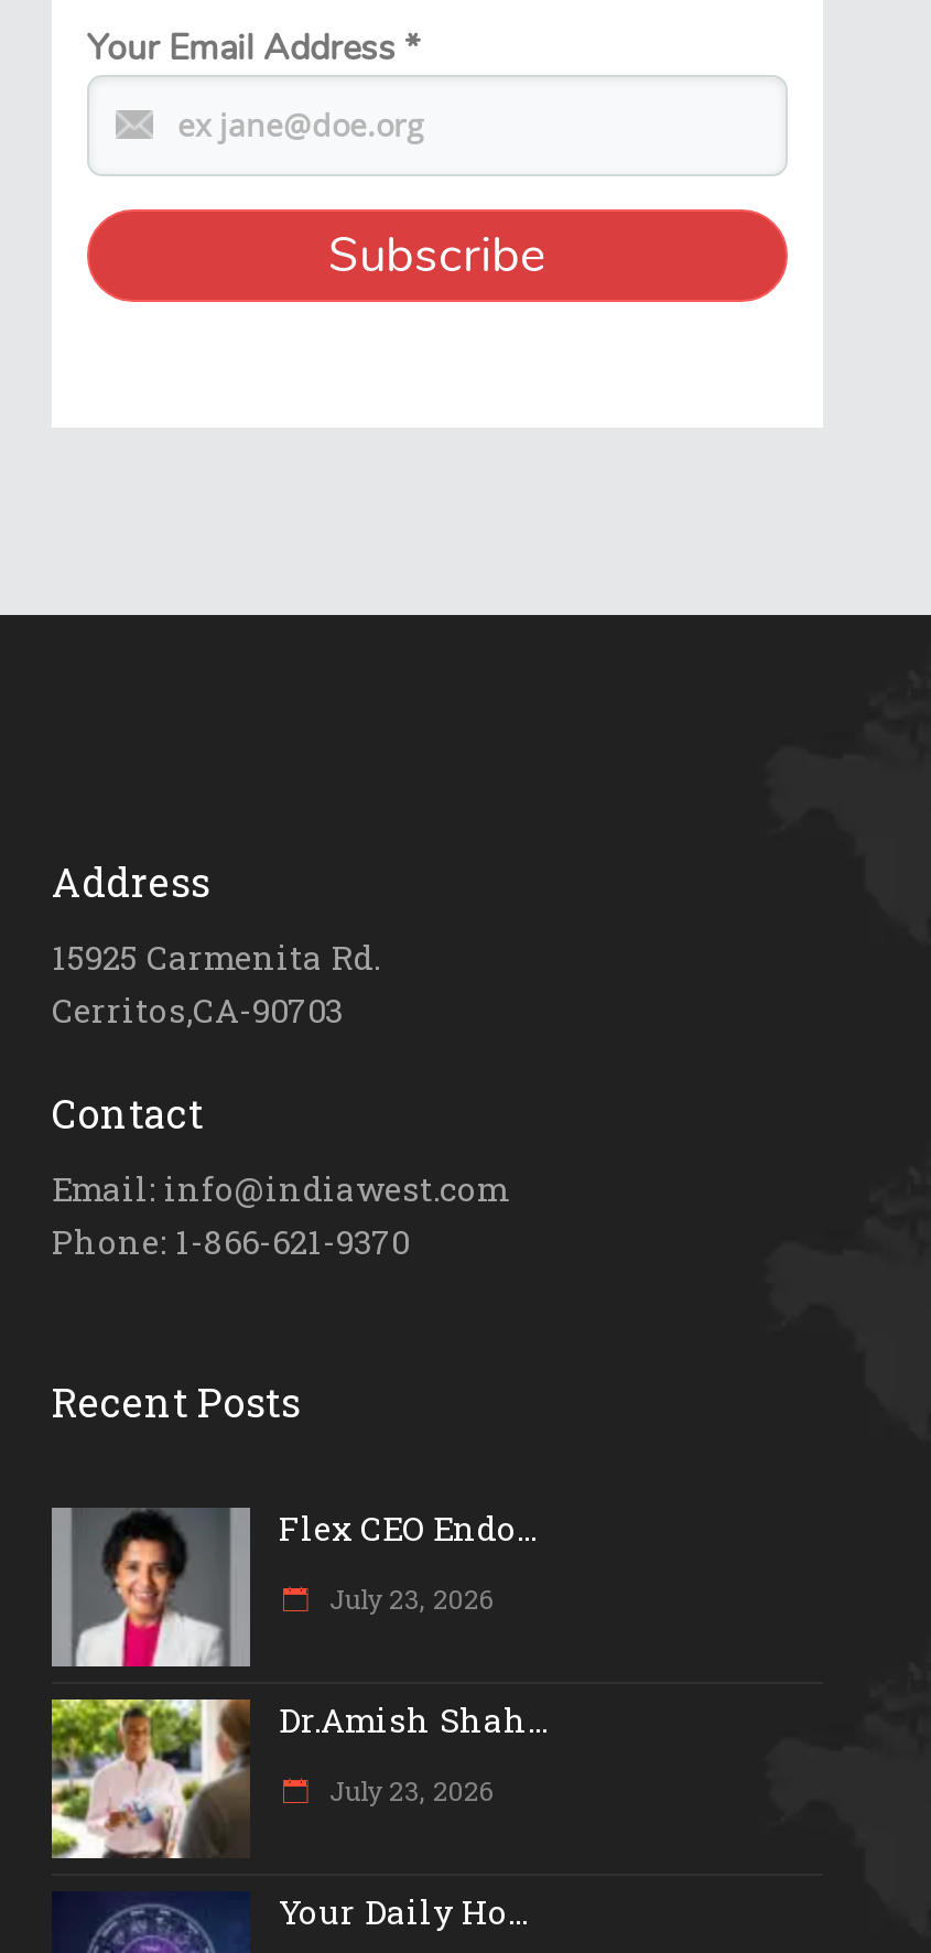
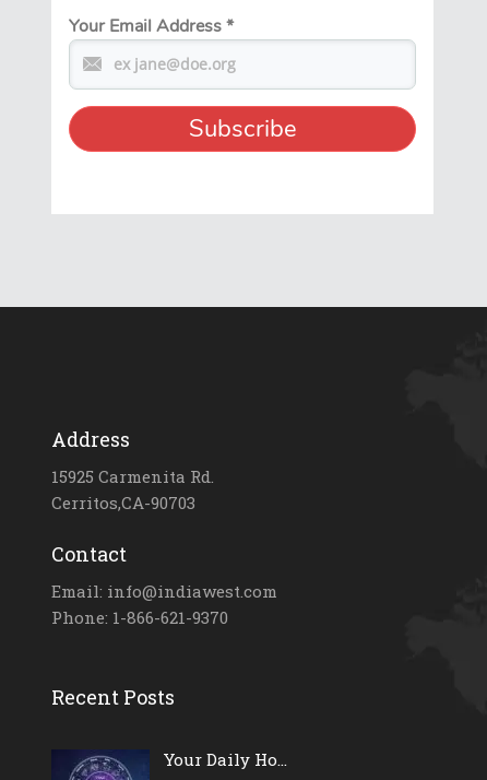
- [image]
- Flex CEO Endo...
- July 23, 2026
- Dr.Amish Shah...
- July 23, 2026

- [image]
